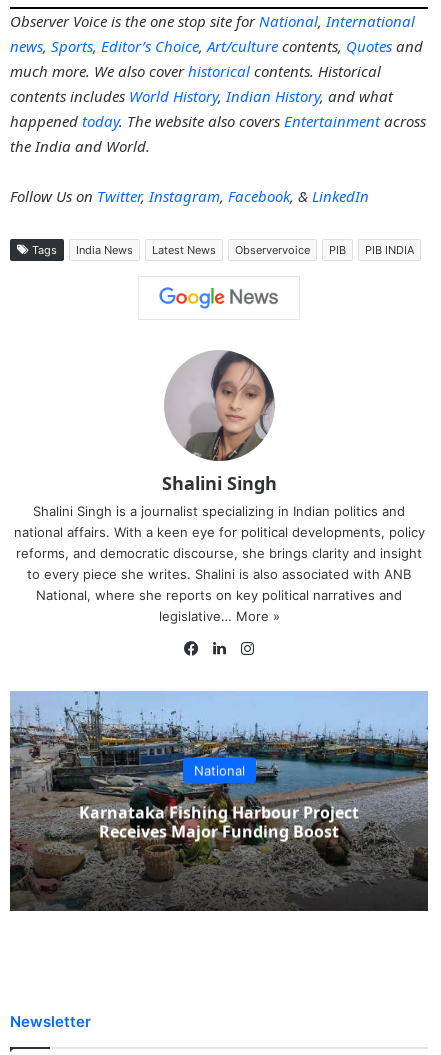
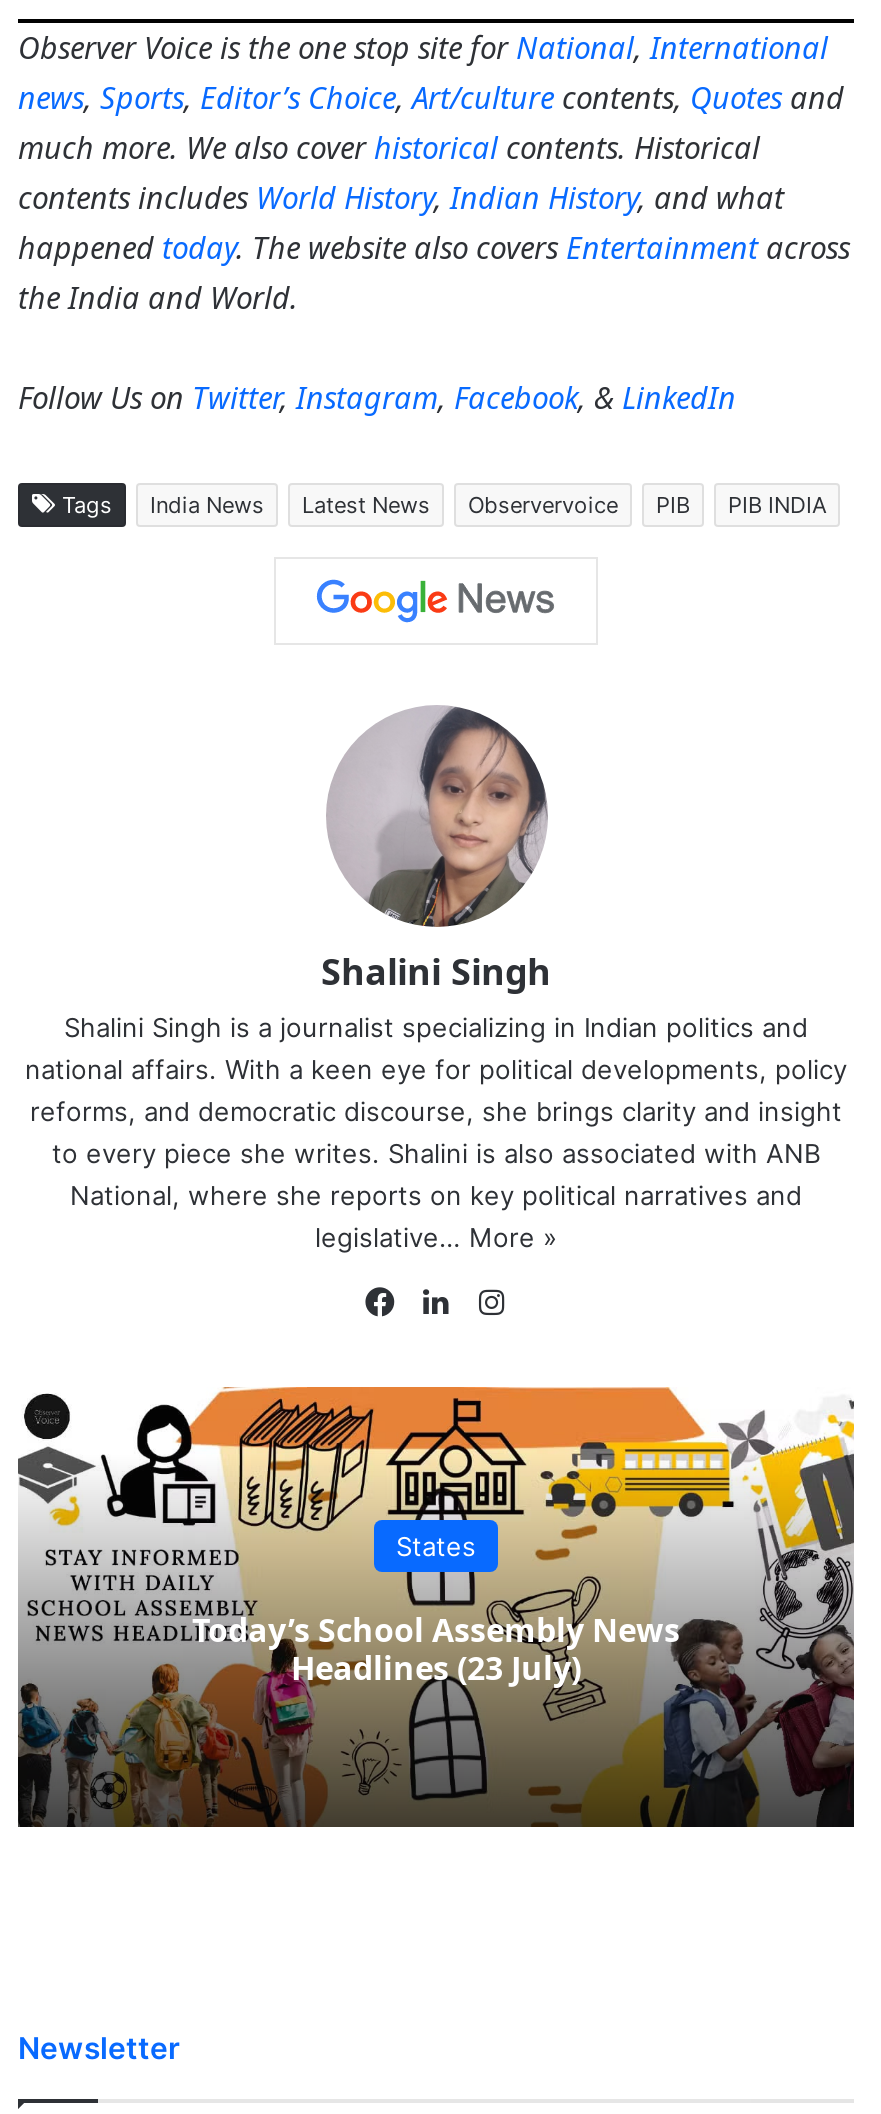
- [image]
- National
+ [image]
+ States

- Karnataka Fishing Harbour Project
- Receives Major Funding Boost
+ Today’s School Assembly News
+ Headlines (23 July)
